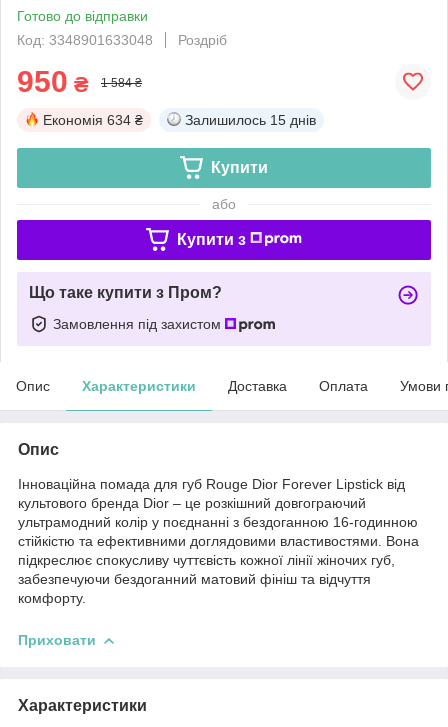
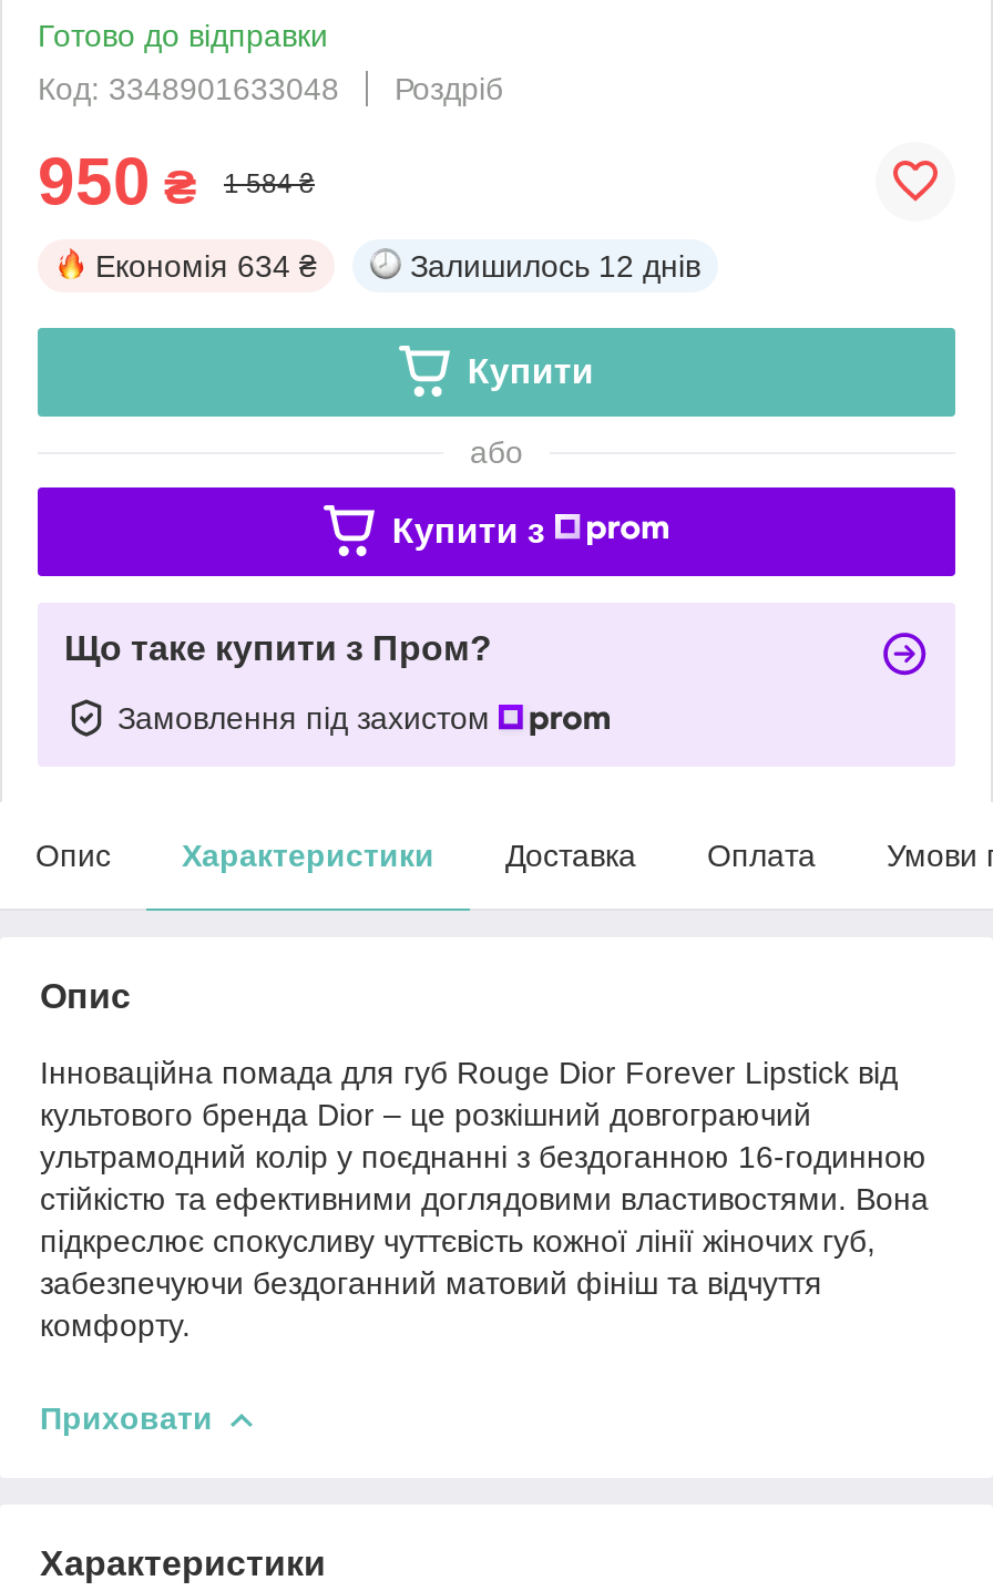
- Залишилось 15 днів
+ Залишилось 12 днів
